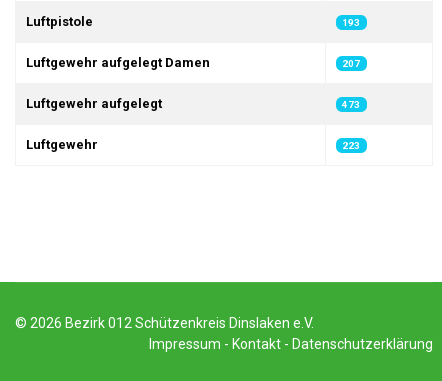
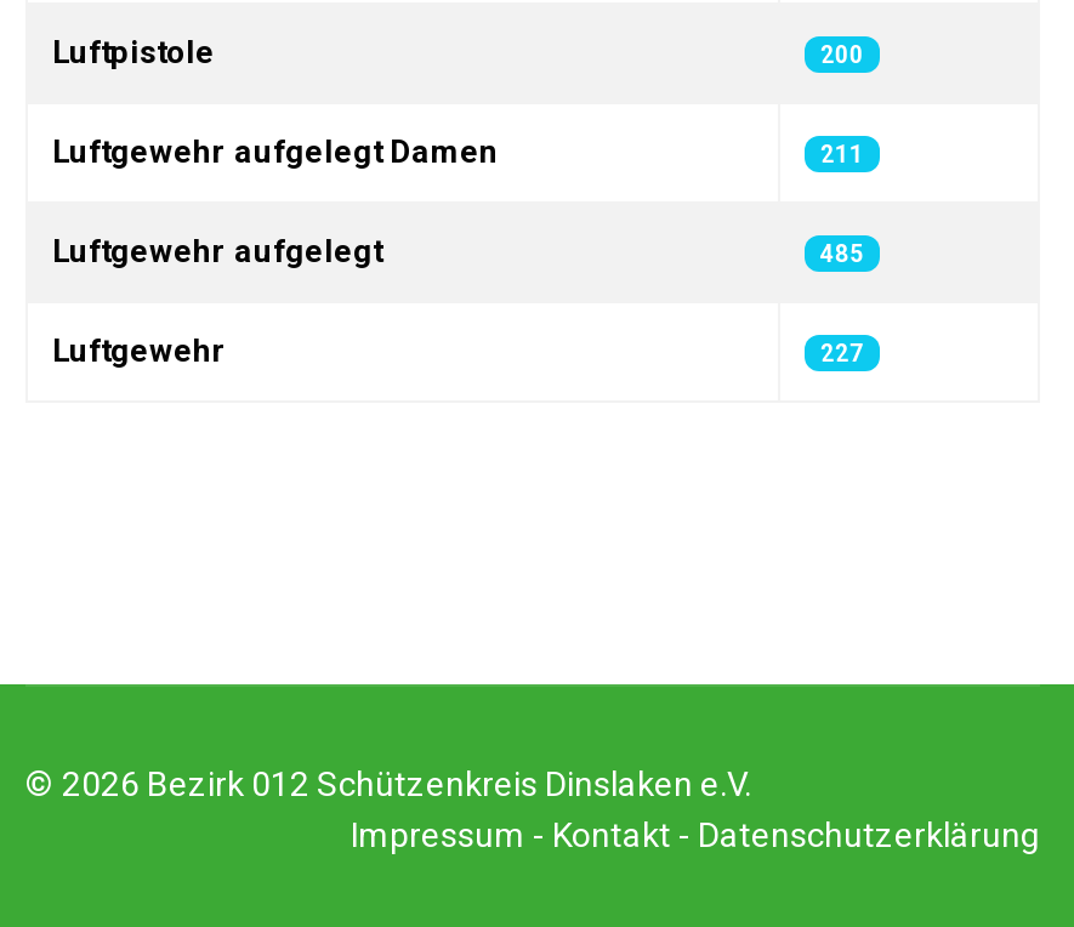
- 193
+ 200

- 207
+ 211

- 473
+ 485

- 223
+ 227
